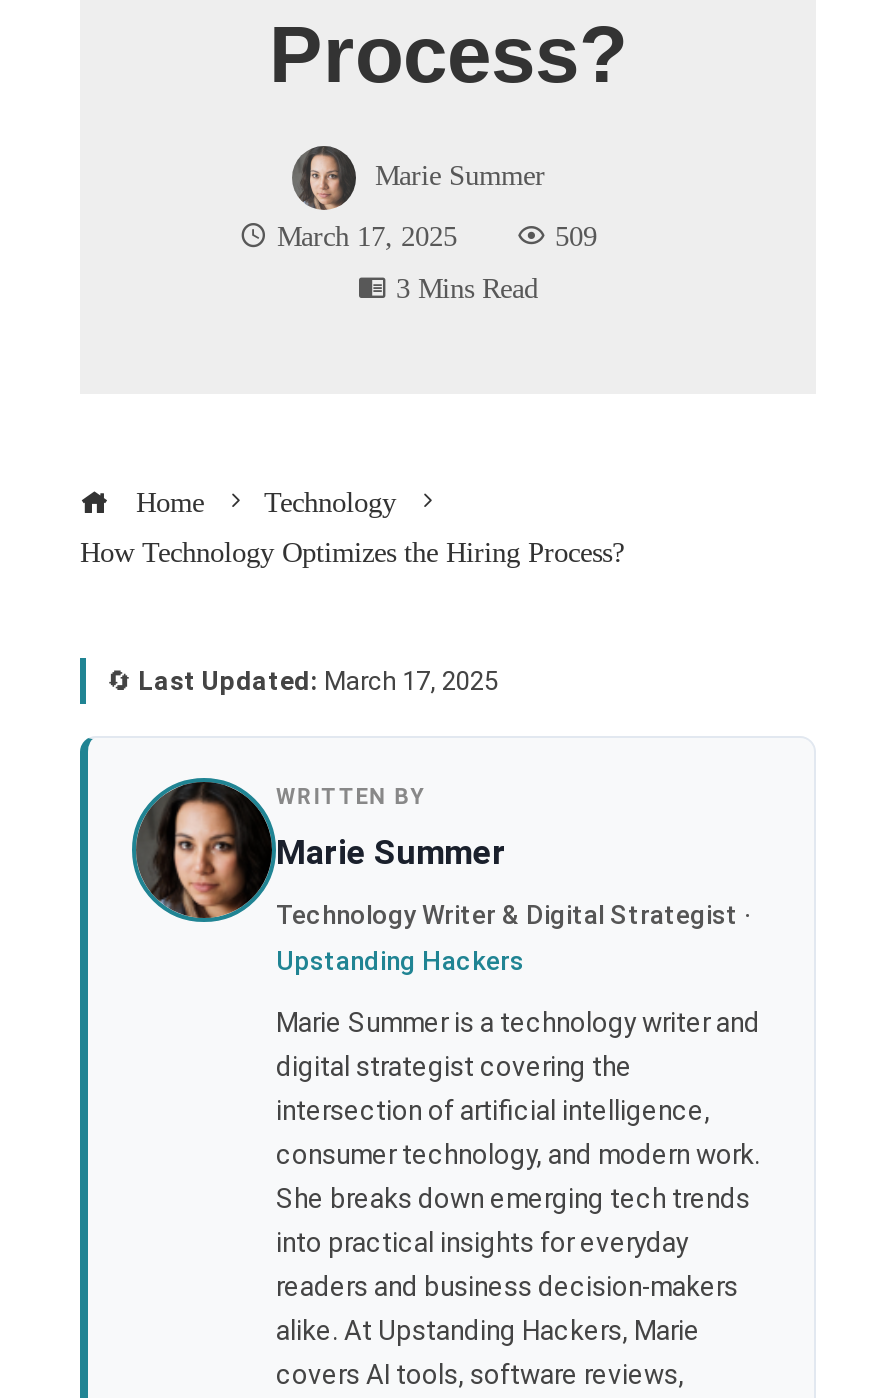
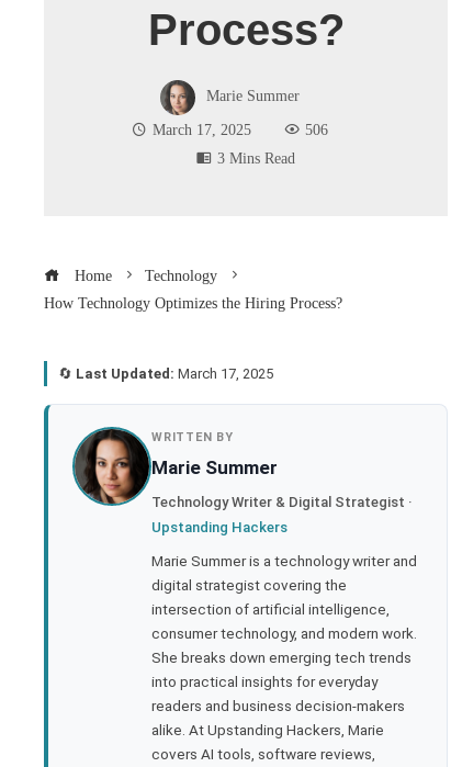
- 509
+ 506
